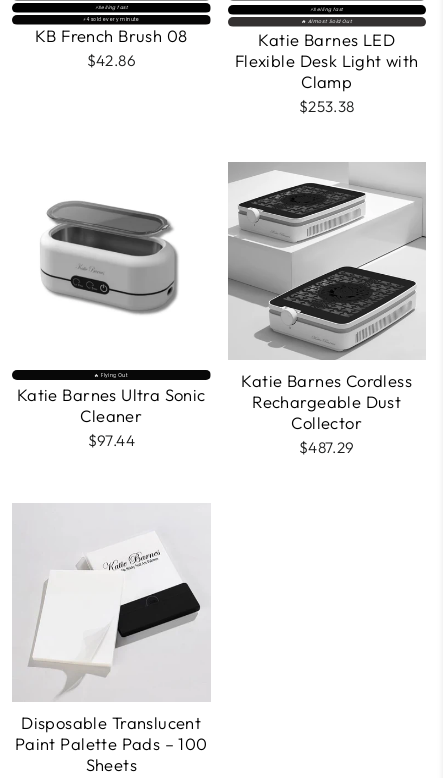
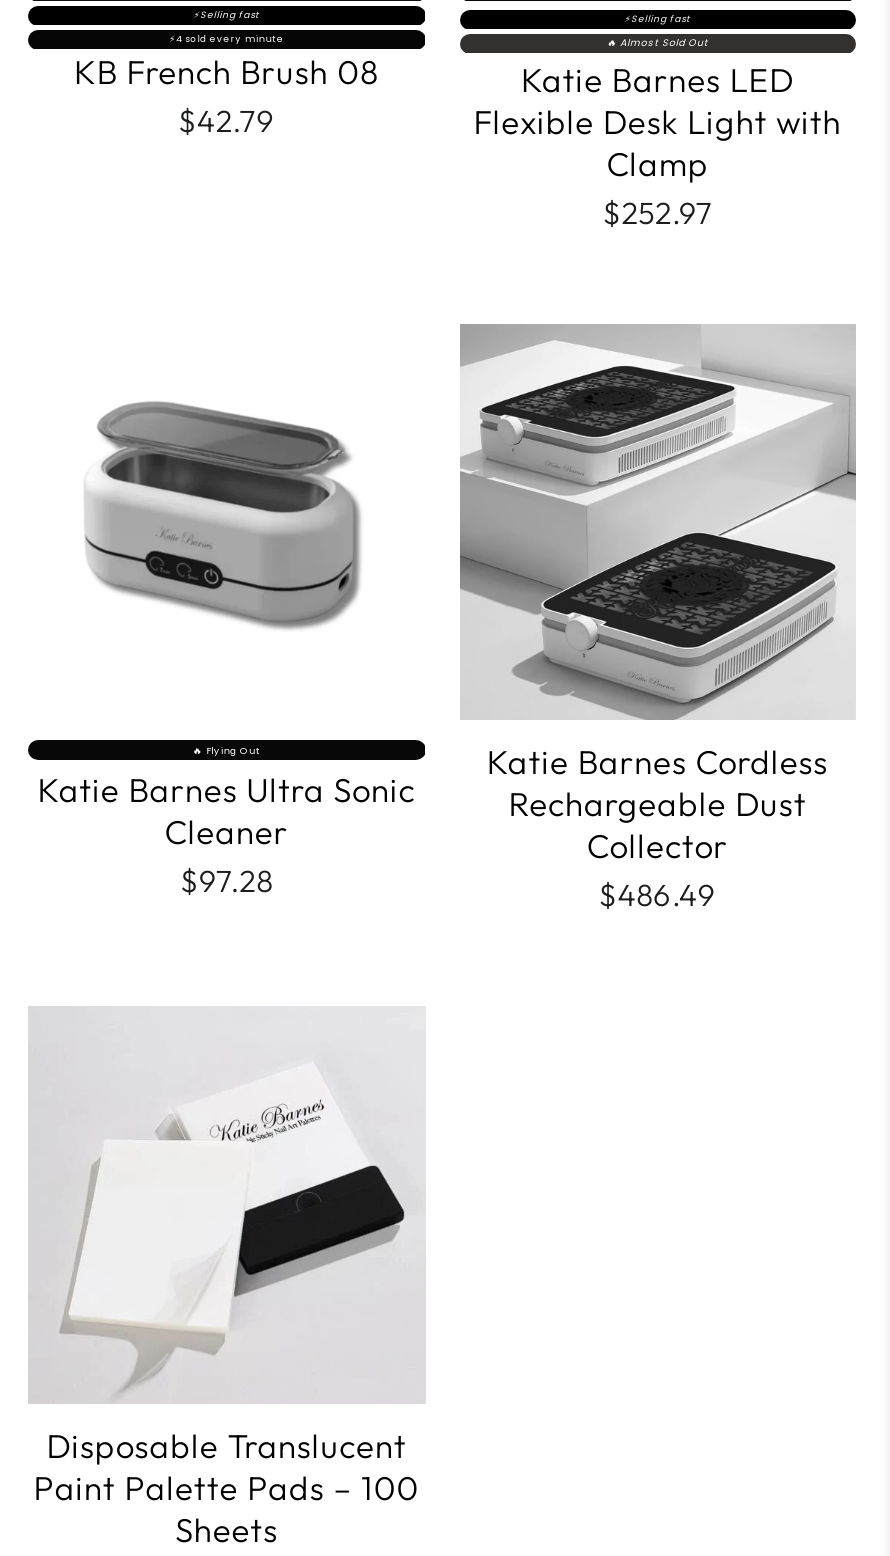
- $42.86
+ $42.79

- $253.38
+ $252.97

- $97.44
+ $97.28

- $487.29
+ $486.49
